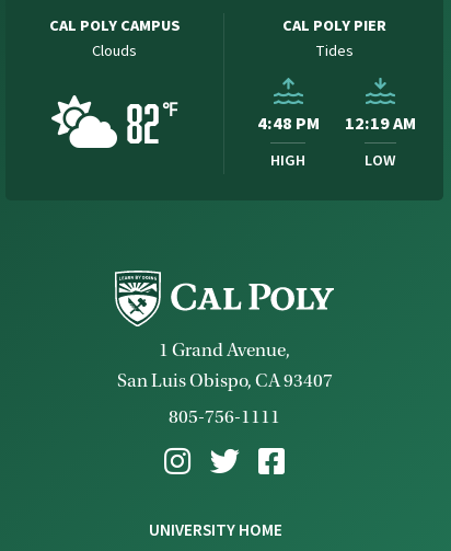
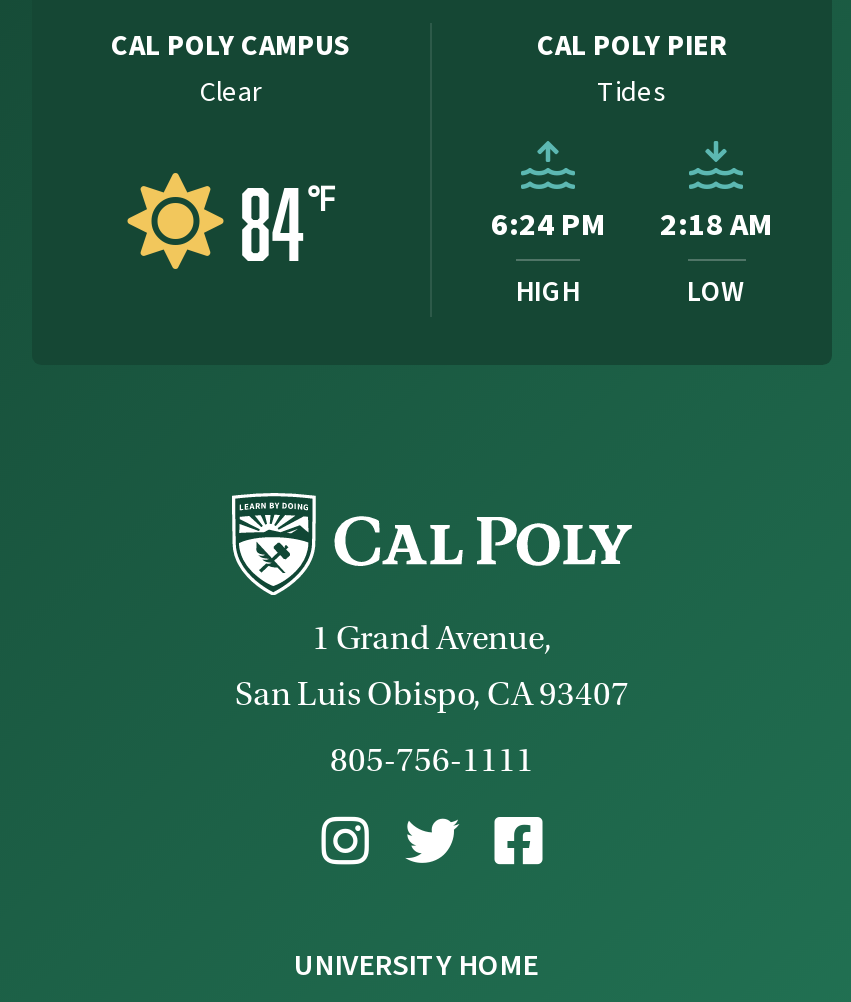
- Clouds
+ Clear

- [image]
- 82 ℉
+ [image]
+ 84 ℉

- 4:48 PM
+ 6:24 PM

- 12:19 AM
+ 2:18 AM
